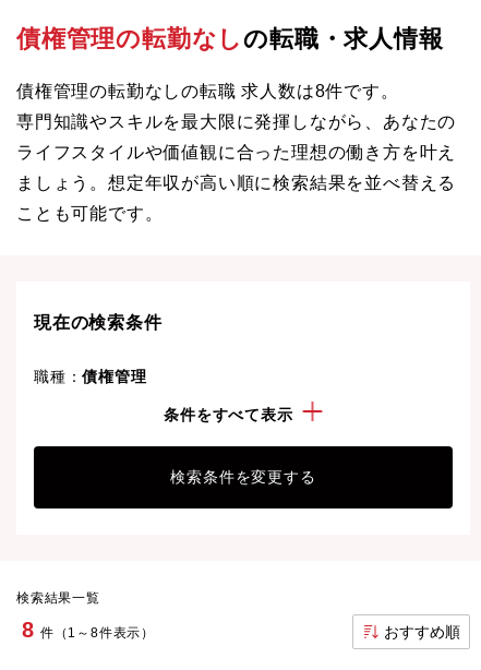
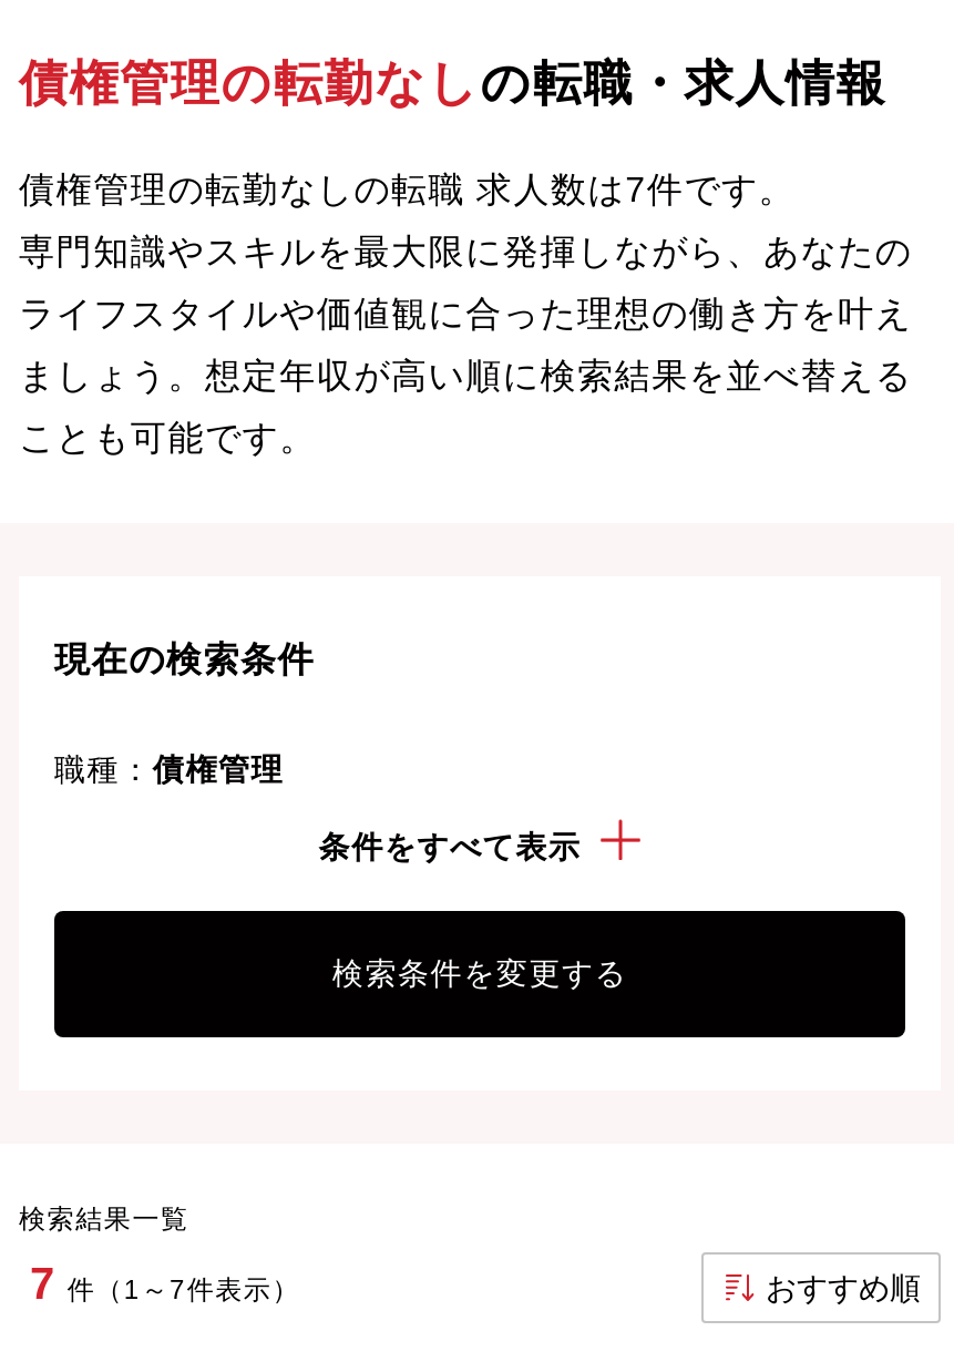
- 債権管理の転勤なしの転職 求人数は8件です。
+ 債権管理の転勤なしの転職 求人数は7件です。

- 8 件（1～8件表示）
+ 7 件（1～7件表示）
